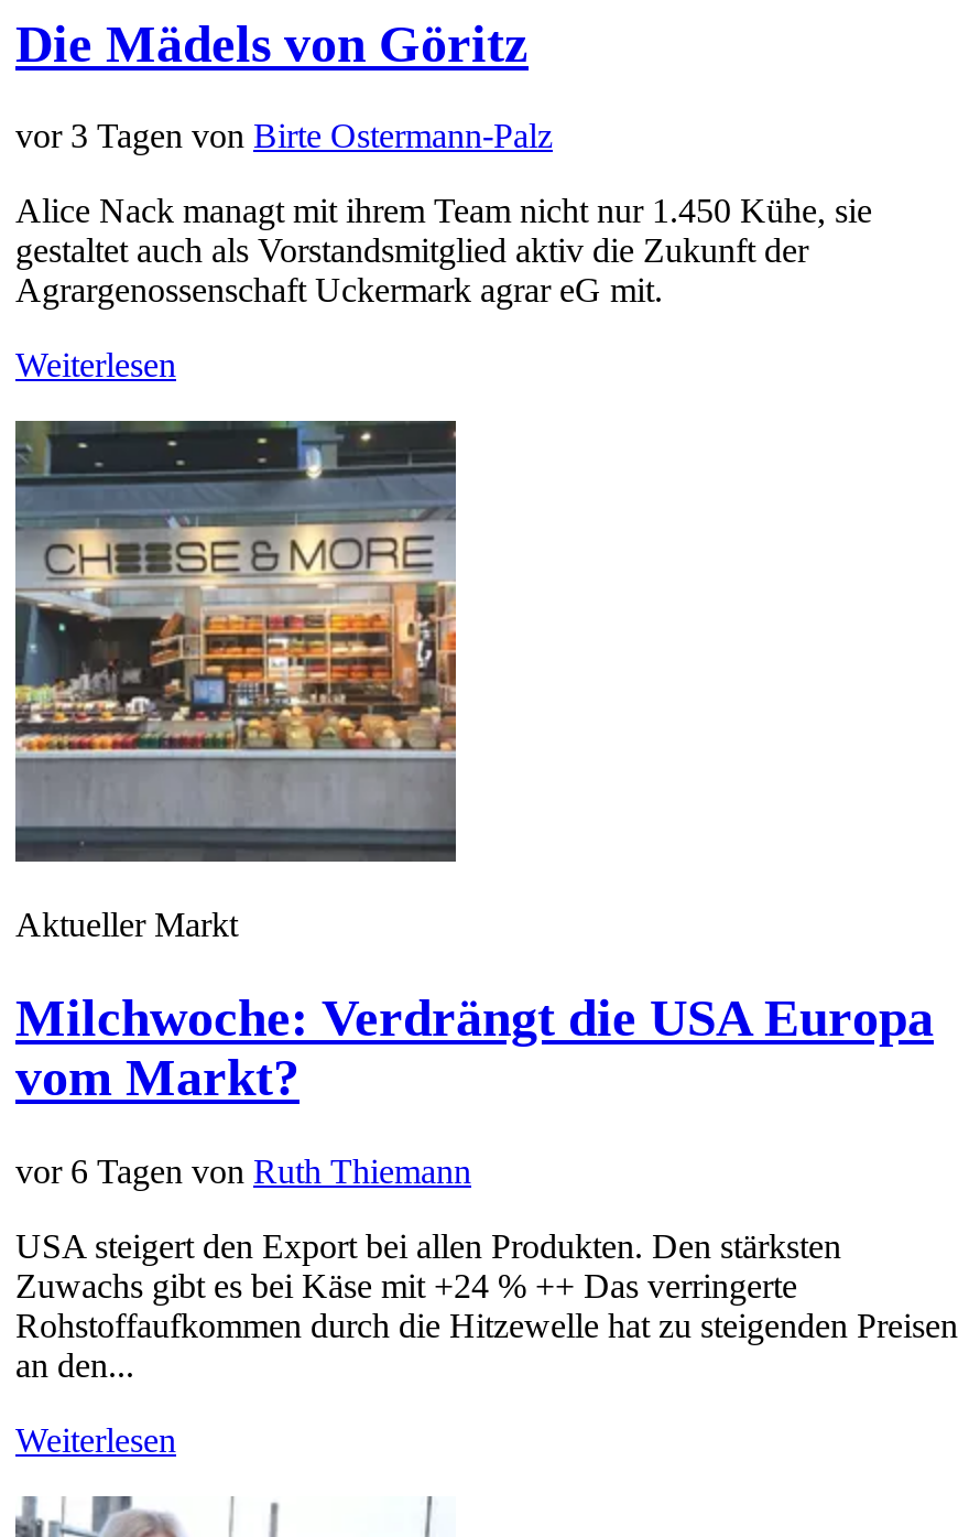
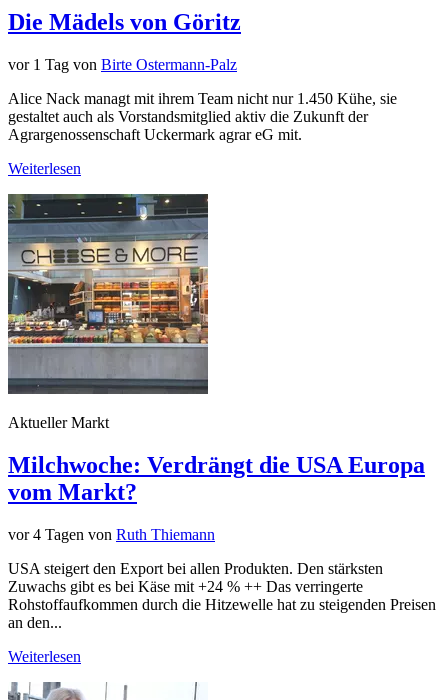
- vor 3 Tagen von Birte Ostermann-Palz
+ vor 1 Tag von Birte Ostermann-Palz

- vor 6 Tagen von Ruth Thiemann
+ vor 4 Tagen von Ruth Thiemann
